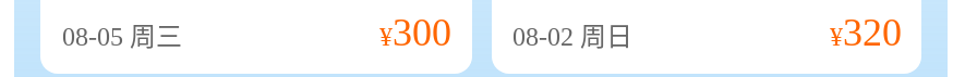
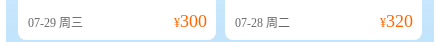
- 08-05周三
+ 07-29周三

- ¥300 08-02周日
+ ¥300 07-28周二
